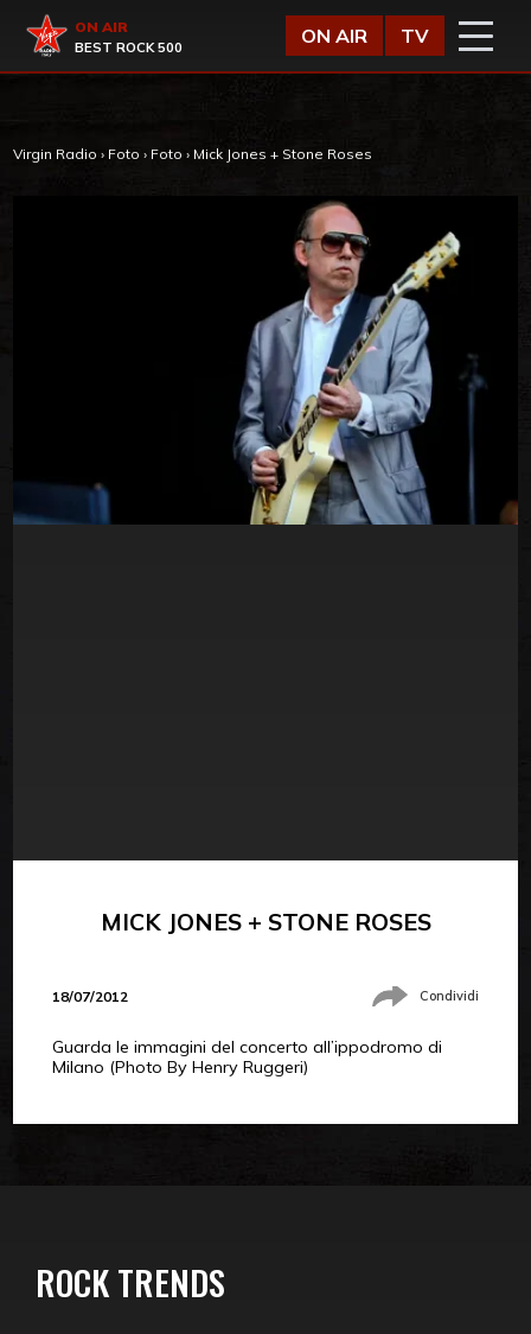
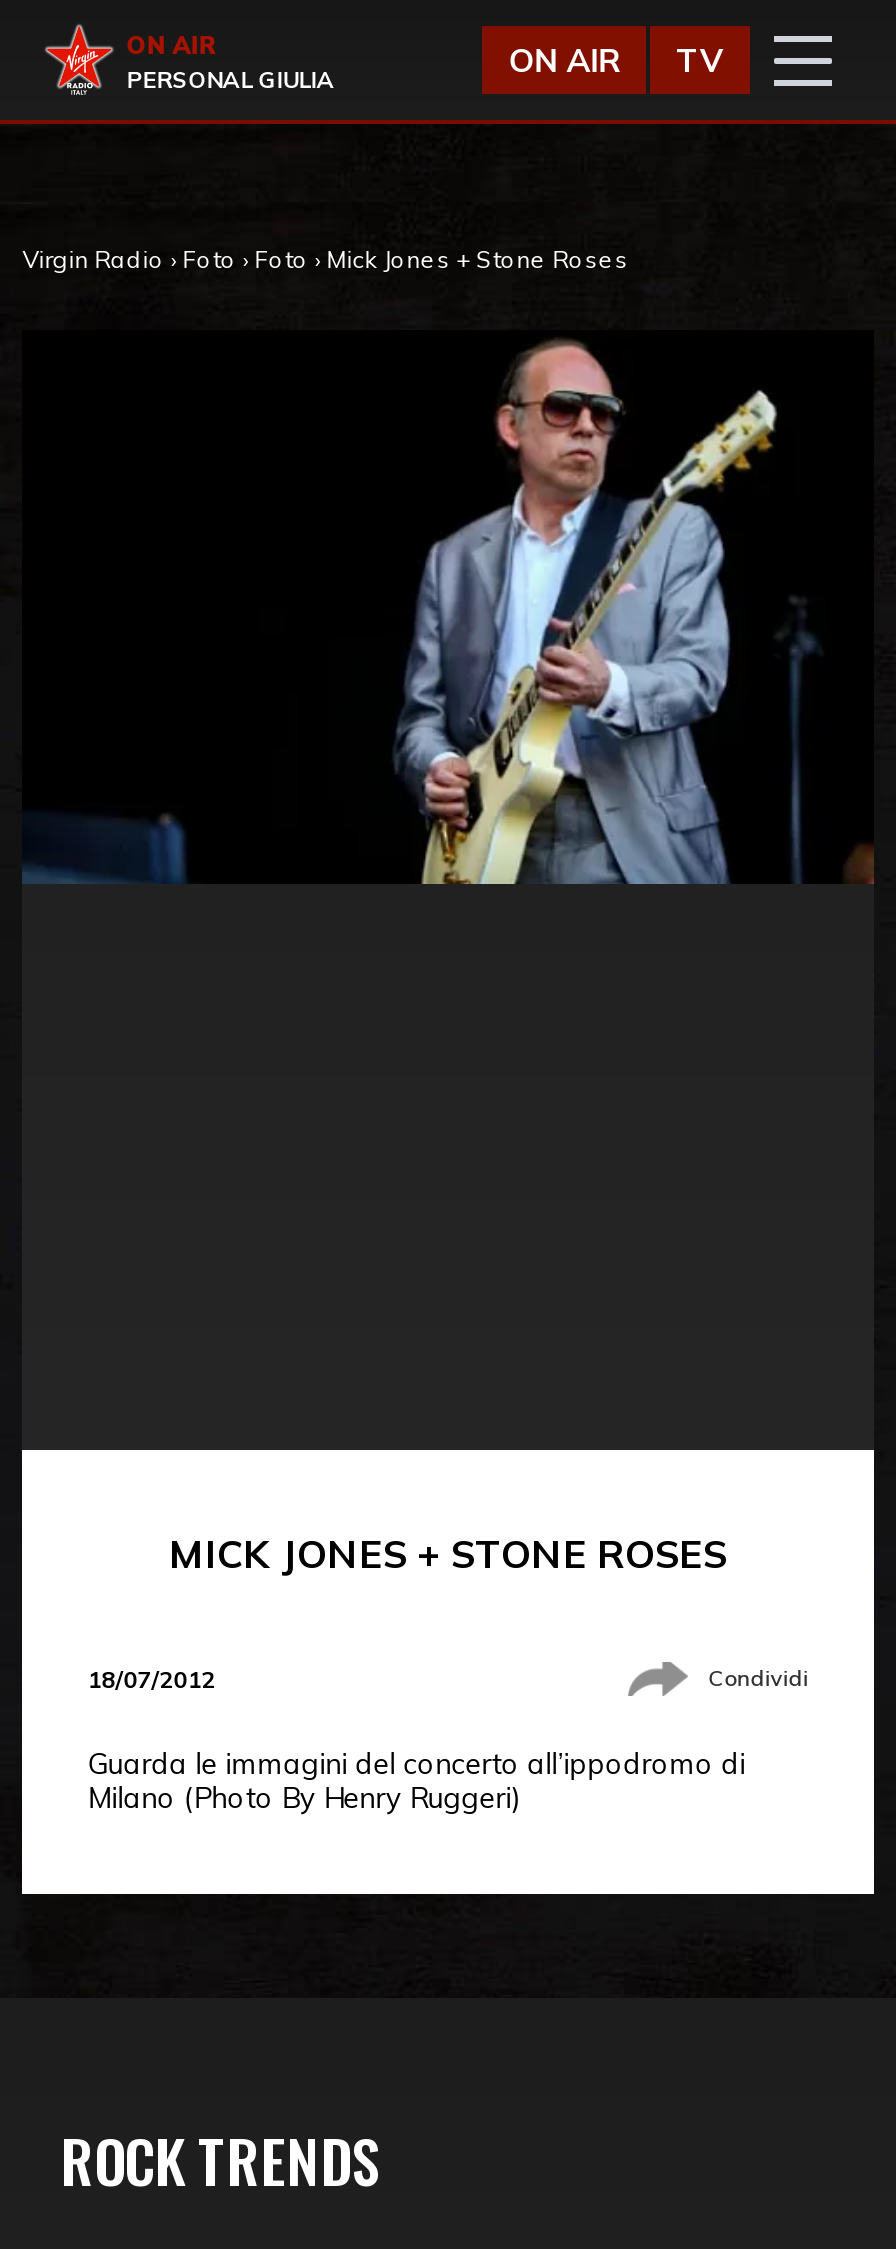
- BEST ROCK 500
+ PERSONAL GIULIA
